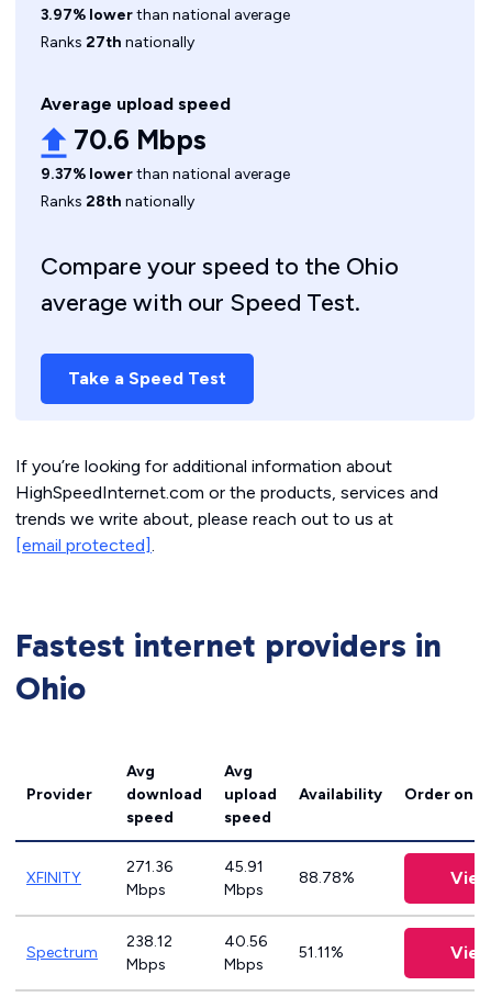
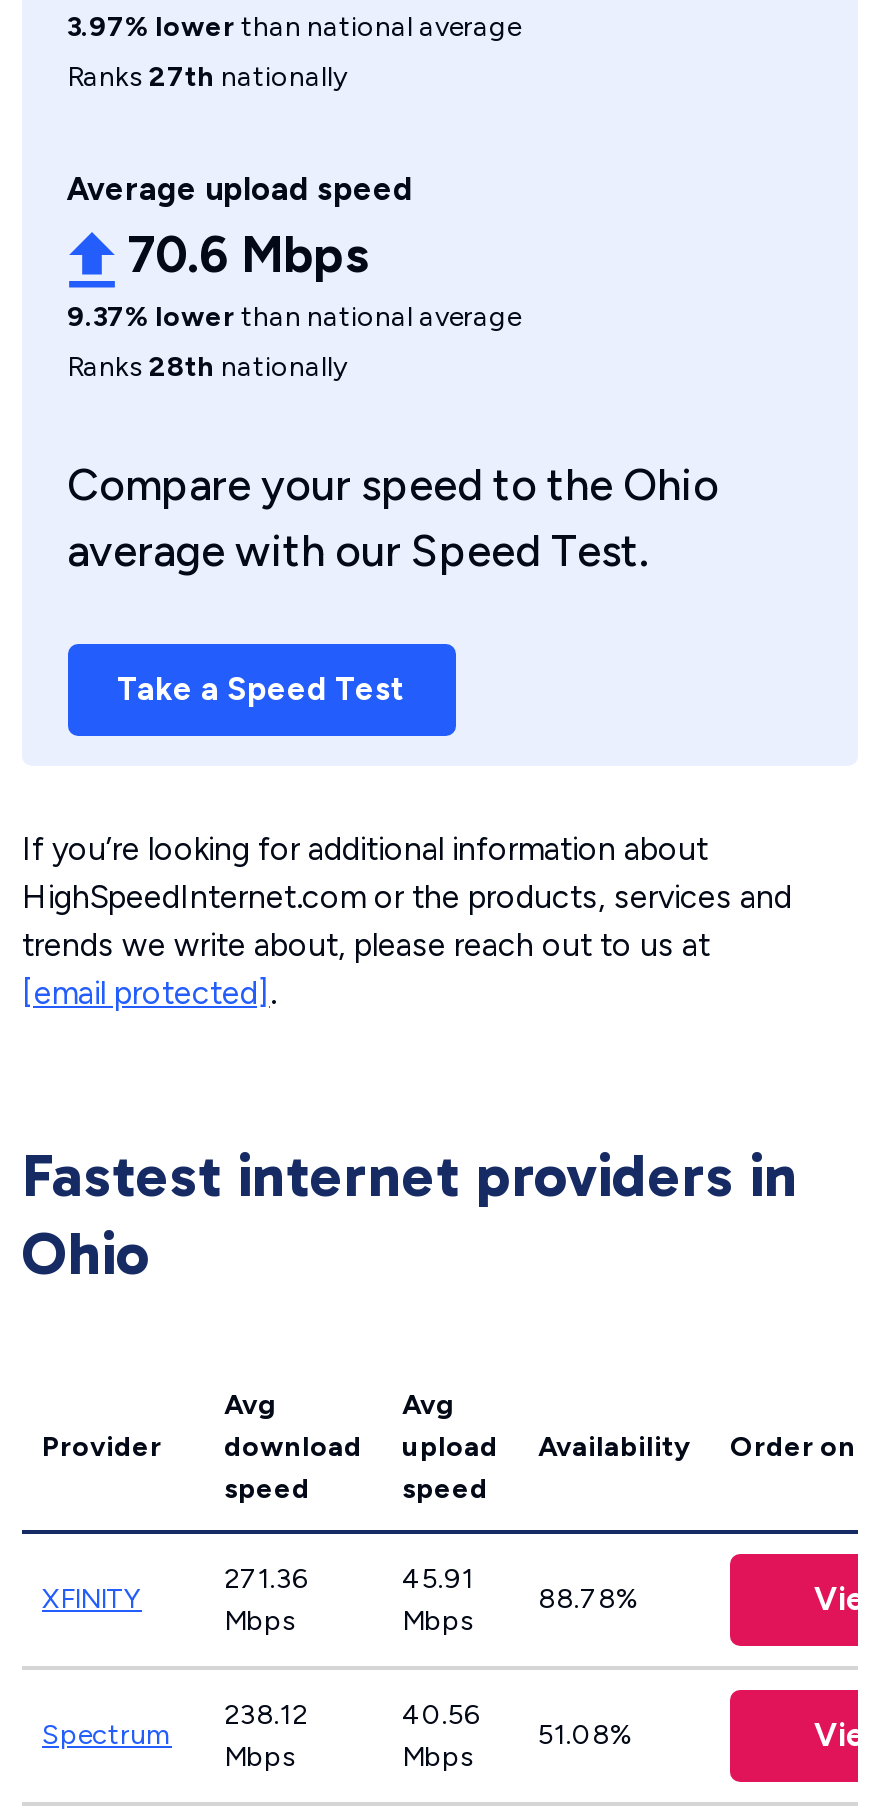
- 51.11%
+ 51.08%
